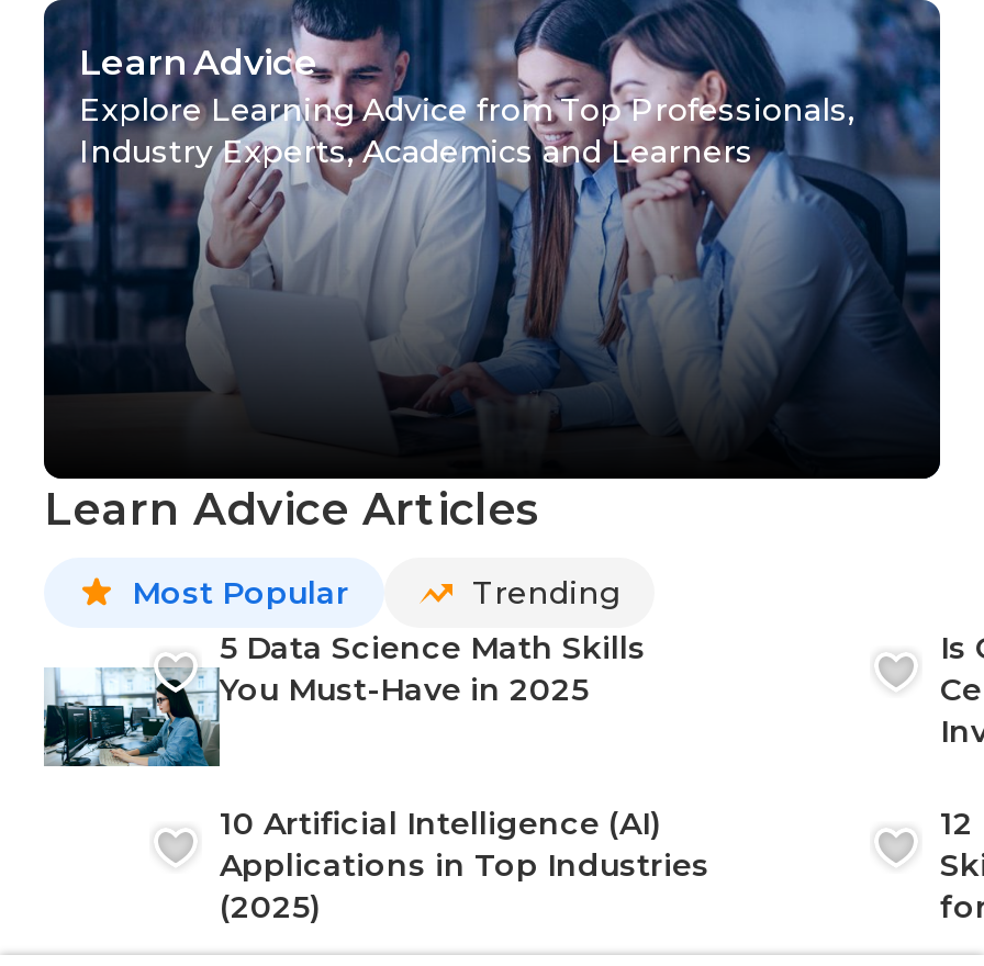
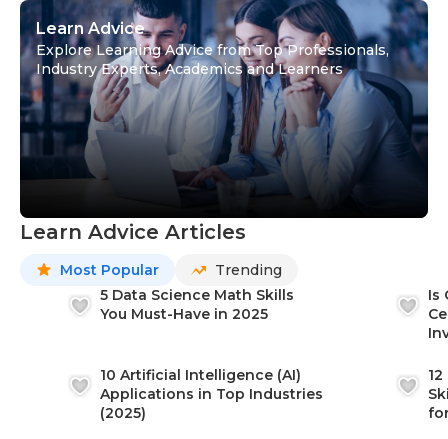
- [image]
